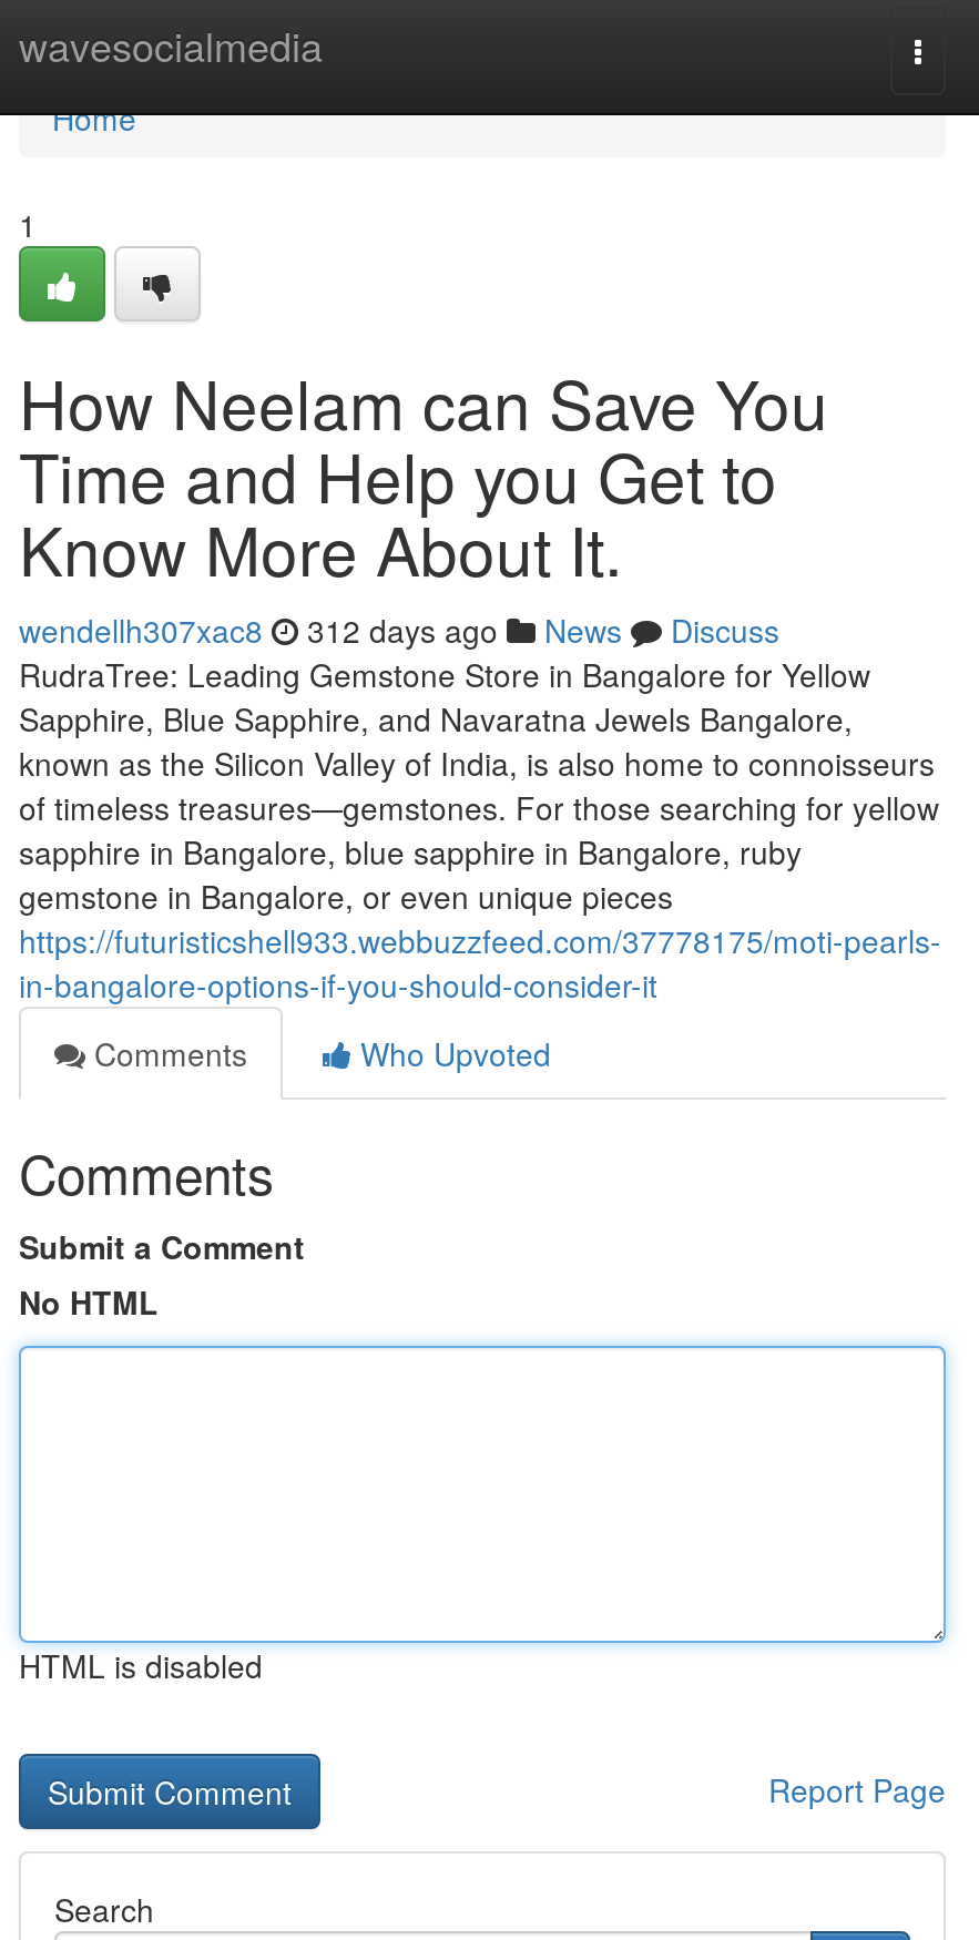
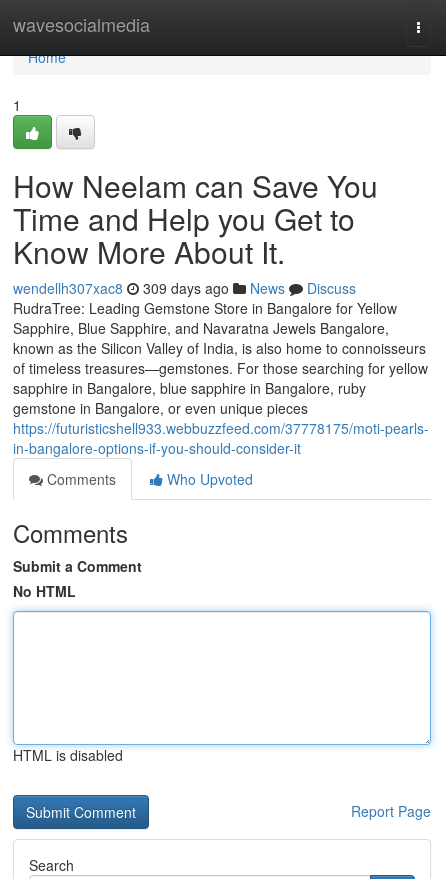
- wendellh307xac8 312 days ago News Discuss
+ wendellh307xac8 309 days ago News Discuss
